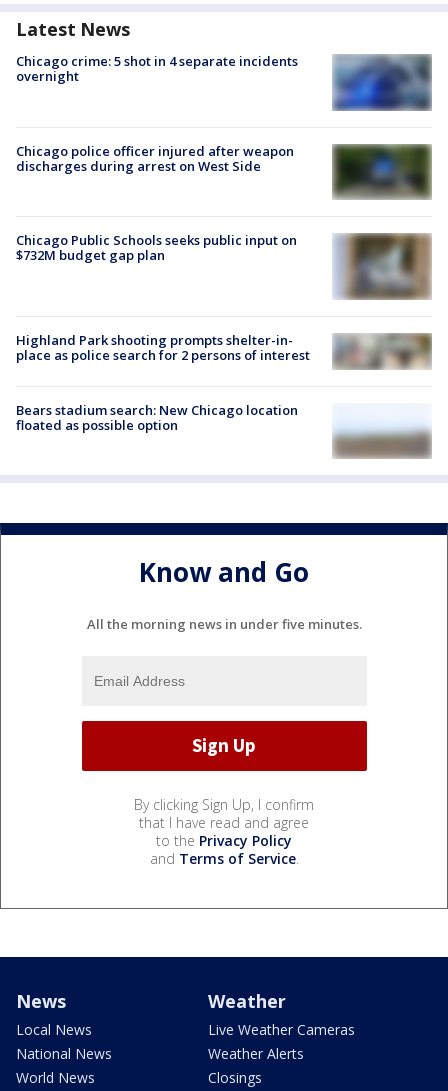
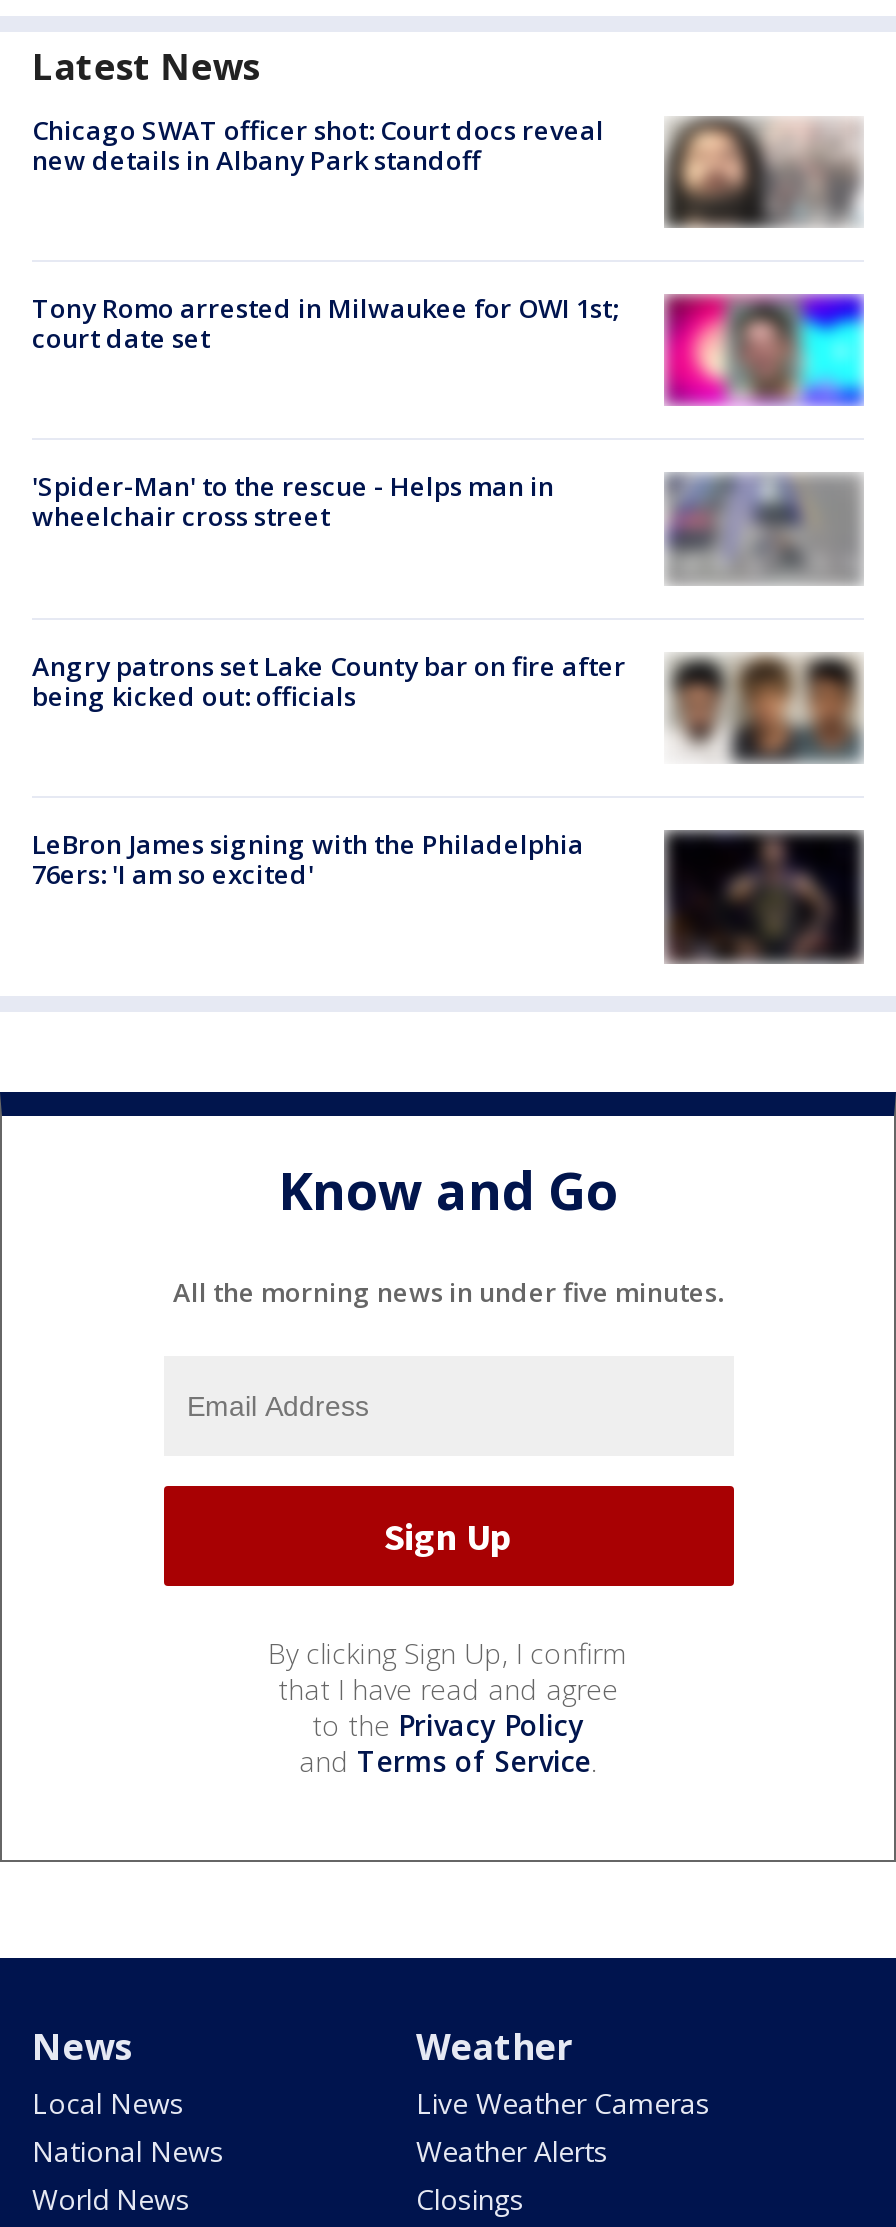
- [image]
- Chicago crime: 5 shot in 4 separate incidents
- overnight
+ [image]
+ Chicago SWAT officer shot: Court docs reveal
+ new details in Albany Park standoff

- [image]
- Chicago police officer injured after weapon
- discharges during arrest on West Side
+ [image]
+ Tony Romo arrested in Milwaukee for OWI 1st;
+ court date set

- Chicago Public Schools seeks public input on
- $732M budget gap plan
+ 'Spider-Man' to the rescue - Helps man in
+ wheelchair cross street

- [image]
+ [image]

- [image]
- Highland Park shooting prompts shelter-in-
- place as police search for 2 persons of interest
+ [image]
+ Angry patrons set Lake County bar on fire after
+ being kicked out: officials

- [image]
- Bears stadium search: New Chicago location
- floated as possible option
+ [image]
+ LeBron James signing with the Philadelphia
+ 76ers: 'I am so excited'
